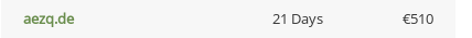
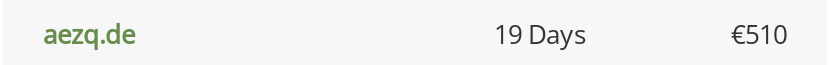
- 21 Days
+ 19 Days
